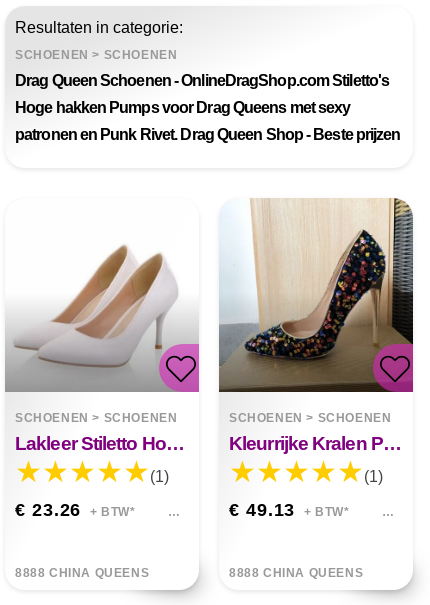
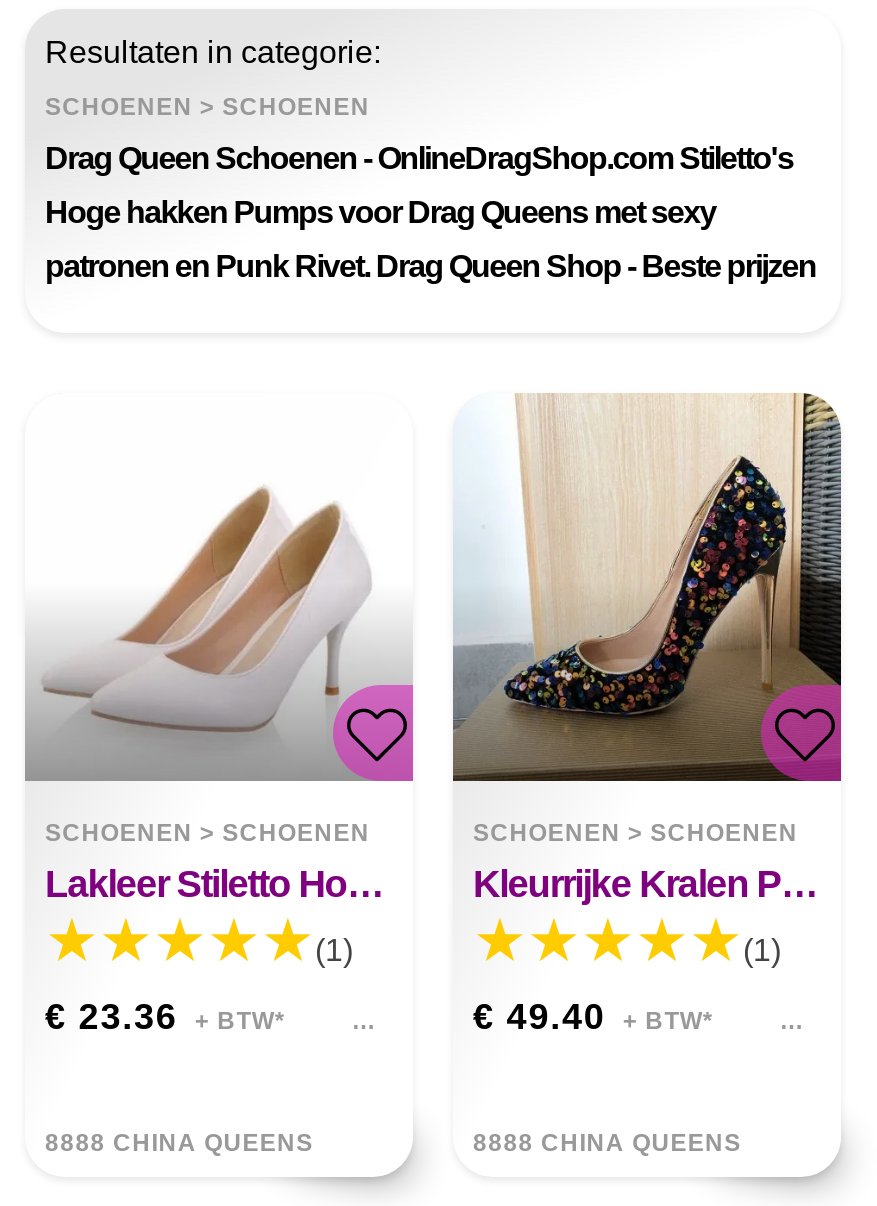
- € 23.26 + BTW*
+ € 23.36 + BTW*

- € 49.13 + BTW*
+ € 49.40 + BTW*
